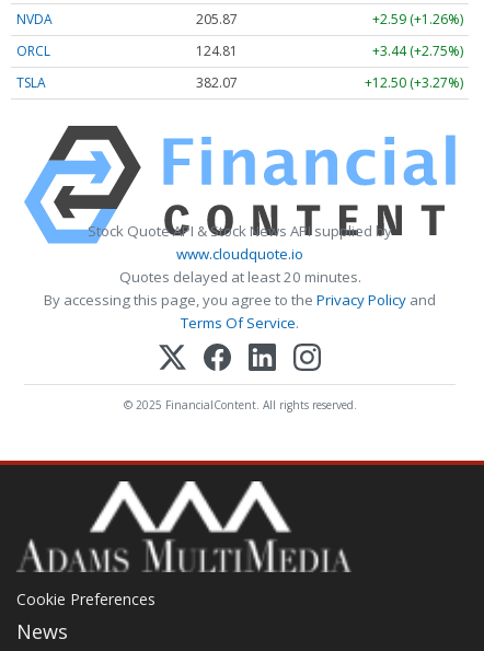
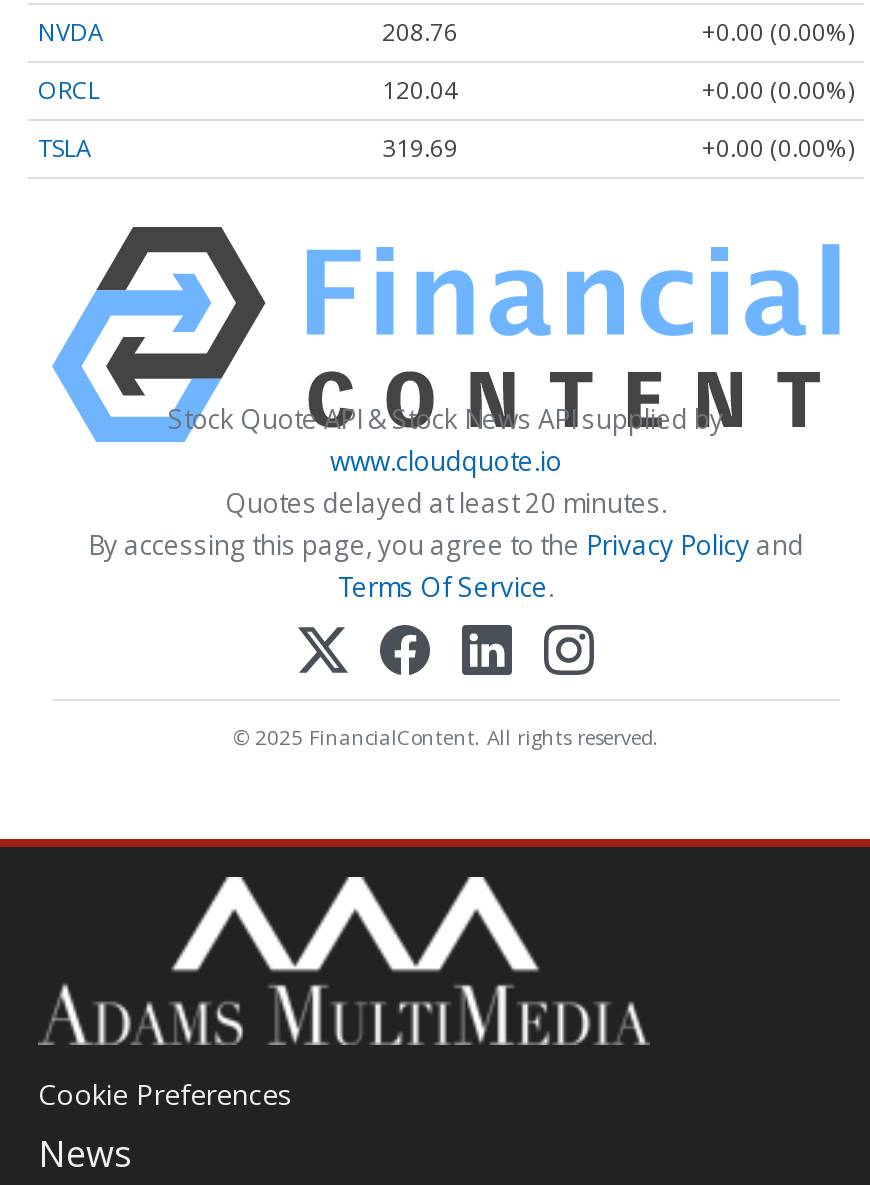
- 205.87
+ 208.76

- +2.59 (+1.26%)
+ +0.00 (0.00%)

- 124.81
+ 120.04

- +3.44 (+2.75%)
+ +0.00 (0.00%)

- 382.07
+ 319.69

- +12.50 (+3.27%)
+ +0.00 (0.00%)
